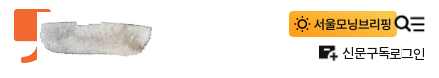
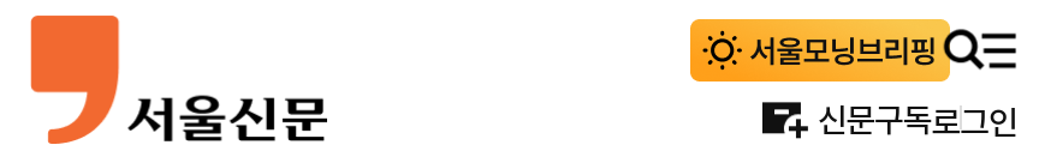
- [image]
+ [image]
